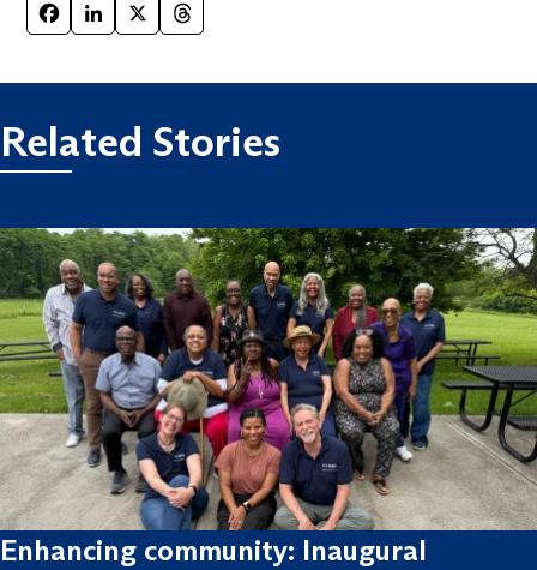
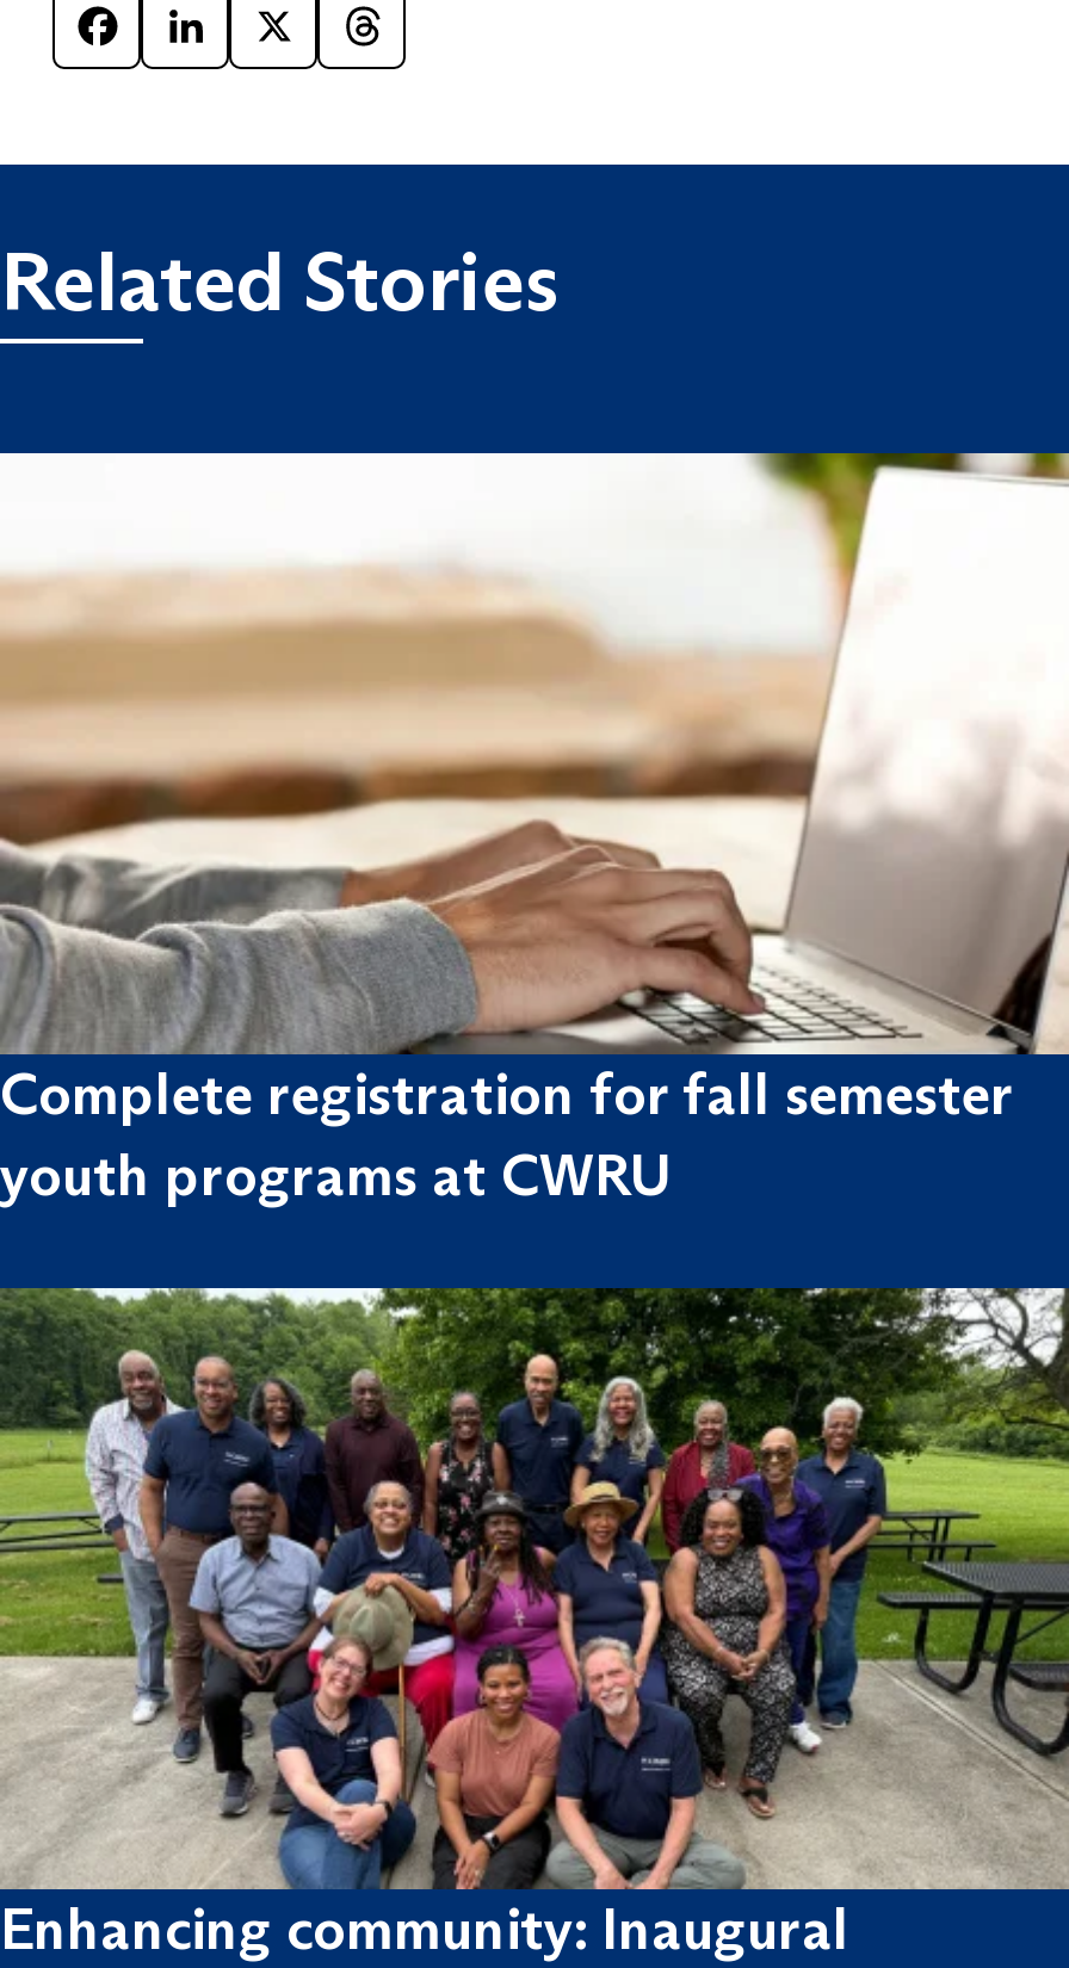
+ [image]
+ Complete registration for fall semester
+ youth programs at CWRU
